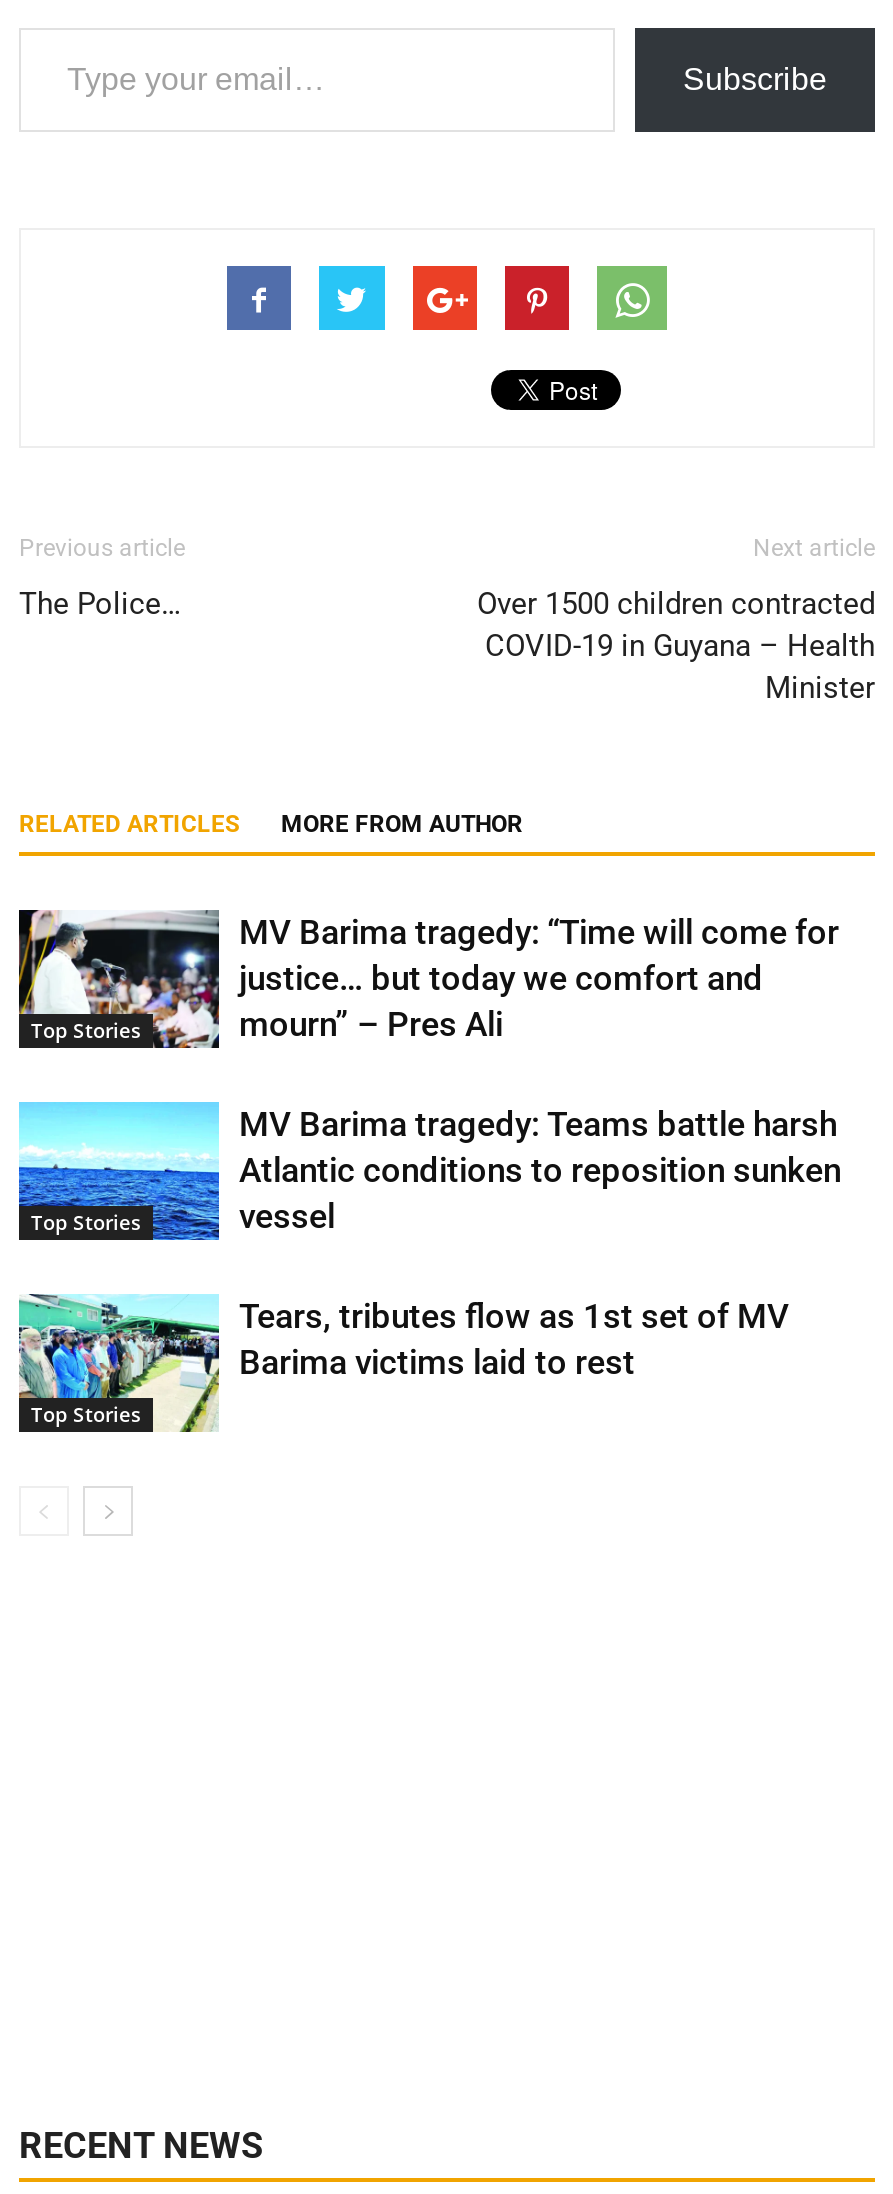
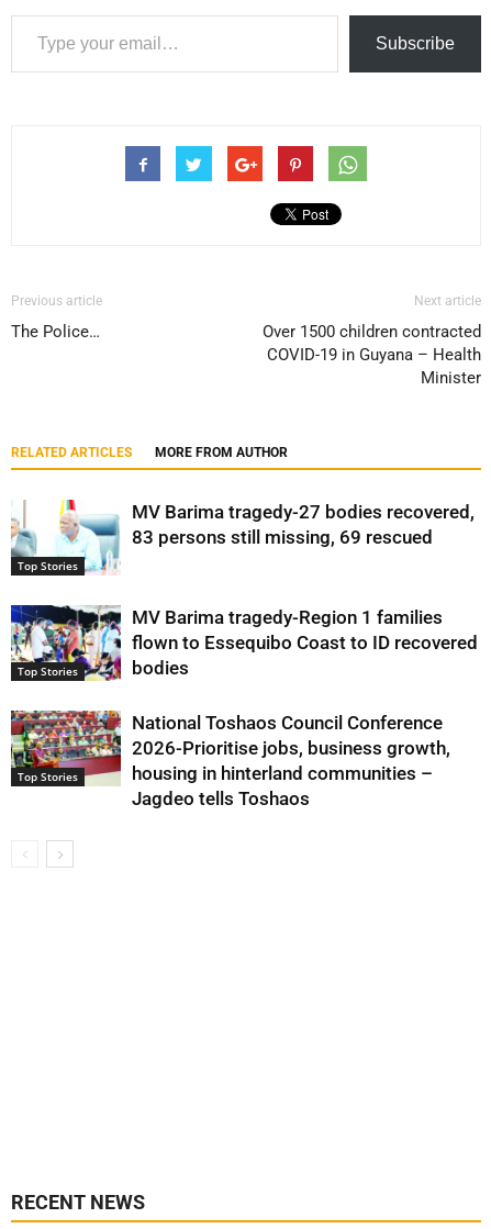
- [image]
- MV Barima tragedy: “Time will come for
- justice… but today we comfort and
- mourn” – Pres Ali
+ [image]
+ MV Barima tragedy-27 bodies recovered,
+ 83 persons still missing, 69 rescued

- [image]
- MV Barima tragedy: Teams battle harsh
- Atlantic conditions to reposition sunken
- vessel
+ [image]
+ MV Barima tragedy-Region 1 families
+ flown to Essequibo Coast to ID recovered
+ bodies

- [image]
- Tears, tributes flow as 1st set of MV
- Barima victims laid to rest
+ [image]
+ National Toshaos Council Conference
+ 2026-Prioritise jobs, business growth,
+ housing in hinterland communities –
+ Jagdeo tells Toshaos
